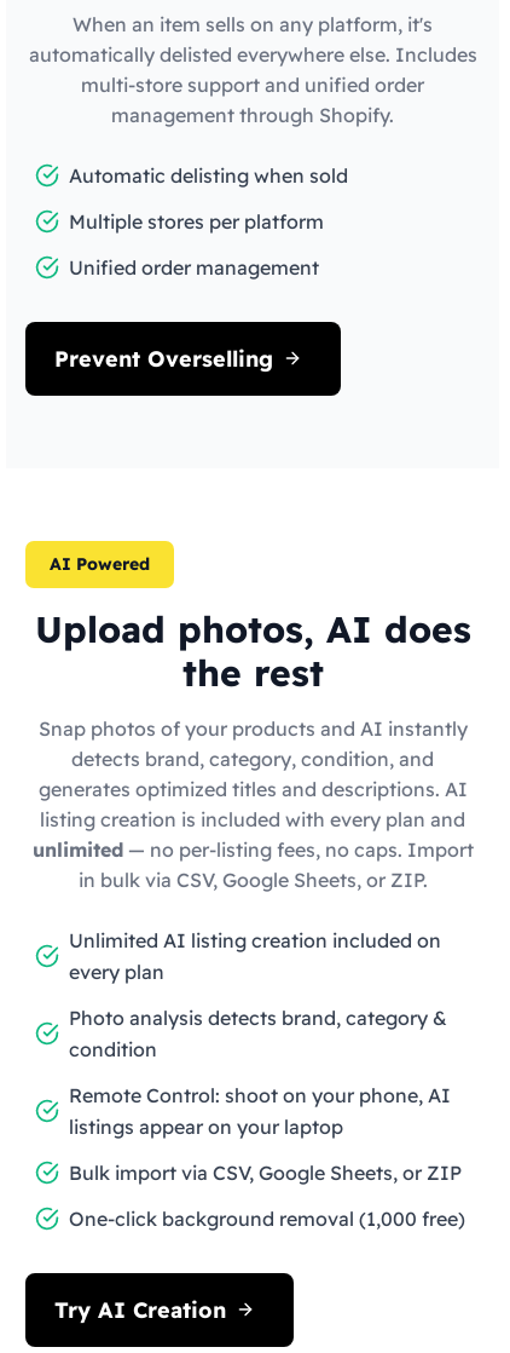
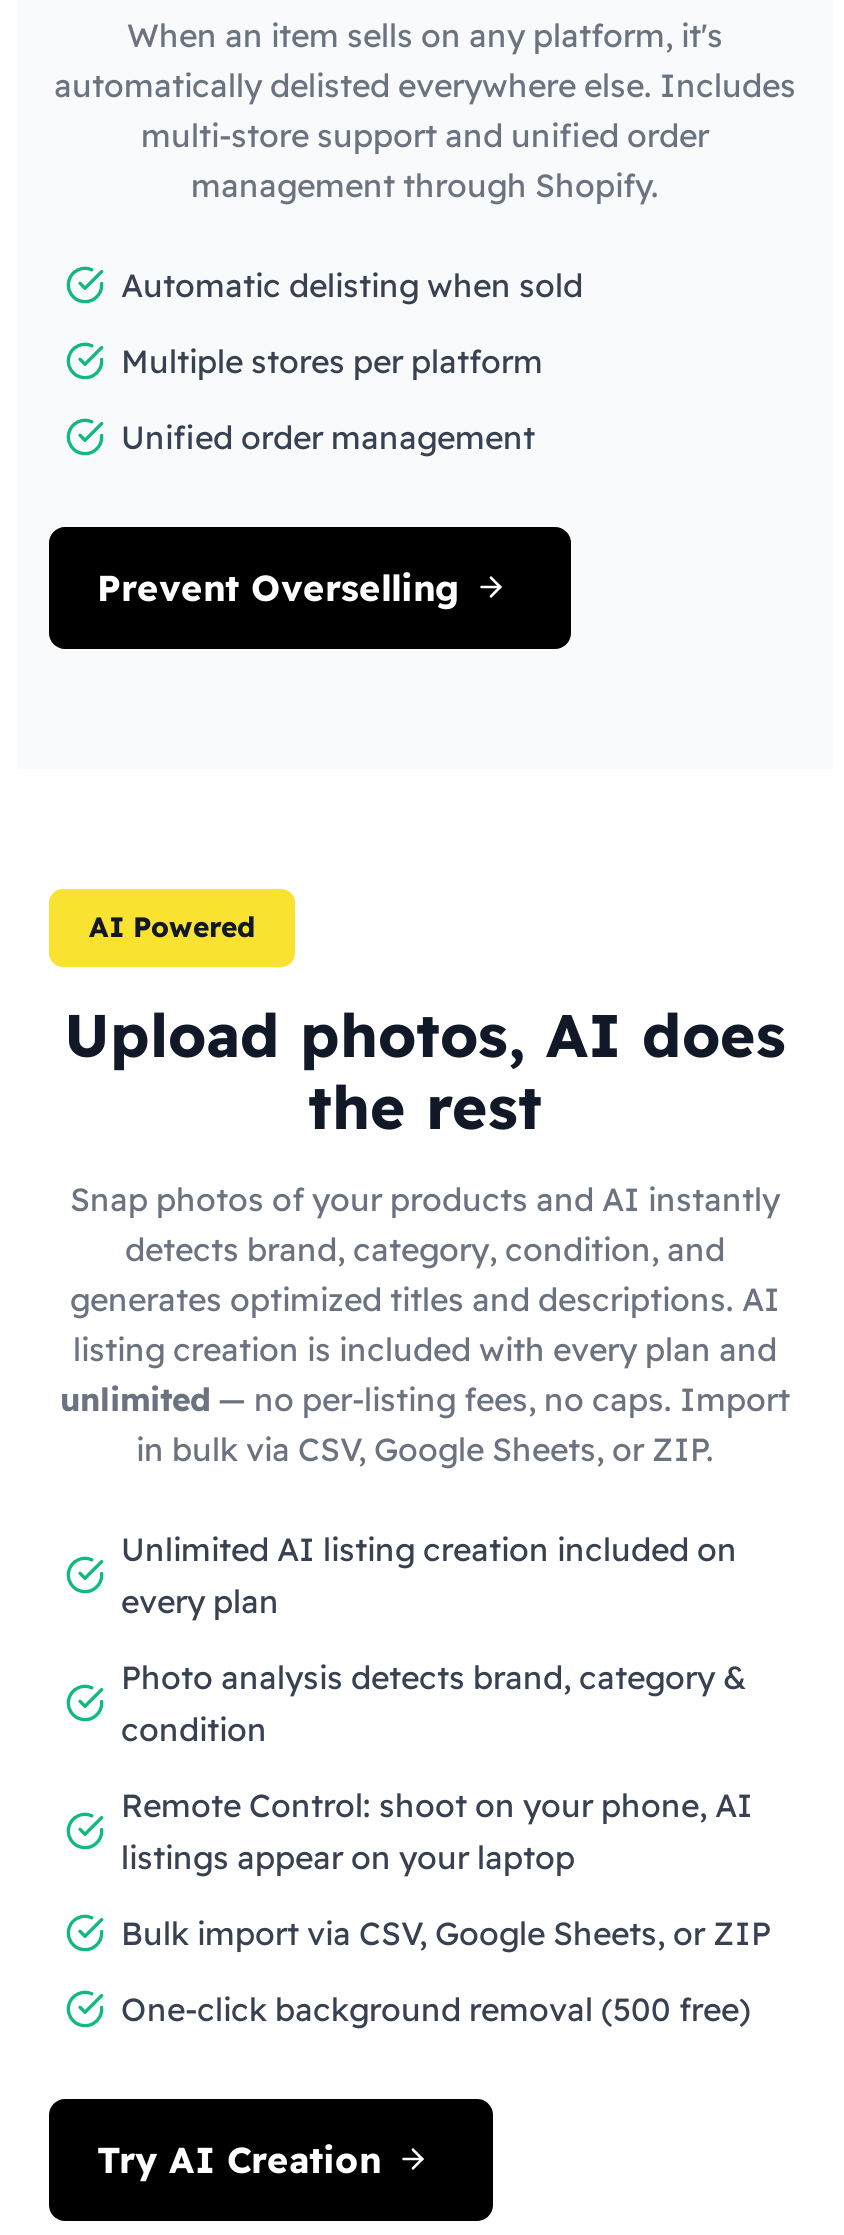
- One-click background removal (1,000 free)
+ One-click background removal (500 free)
